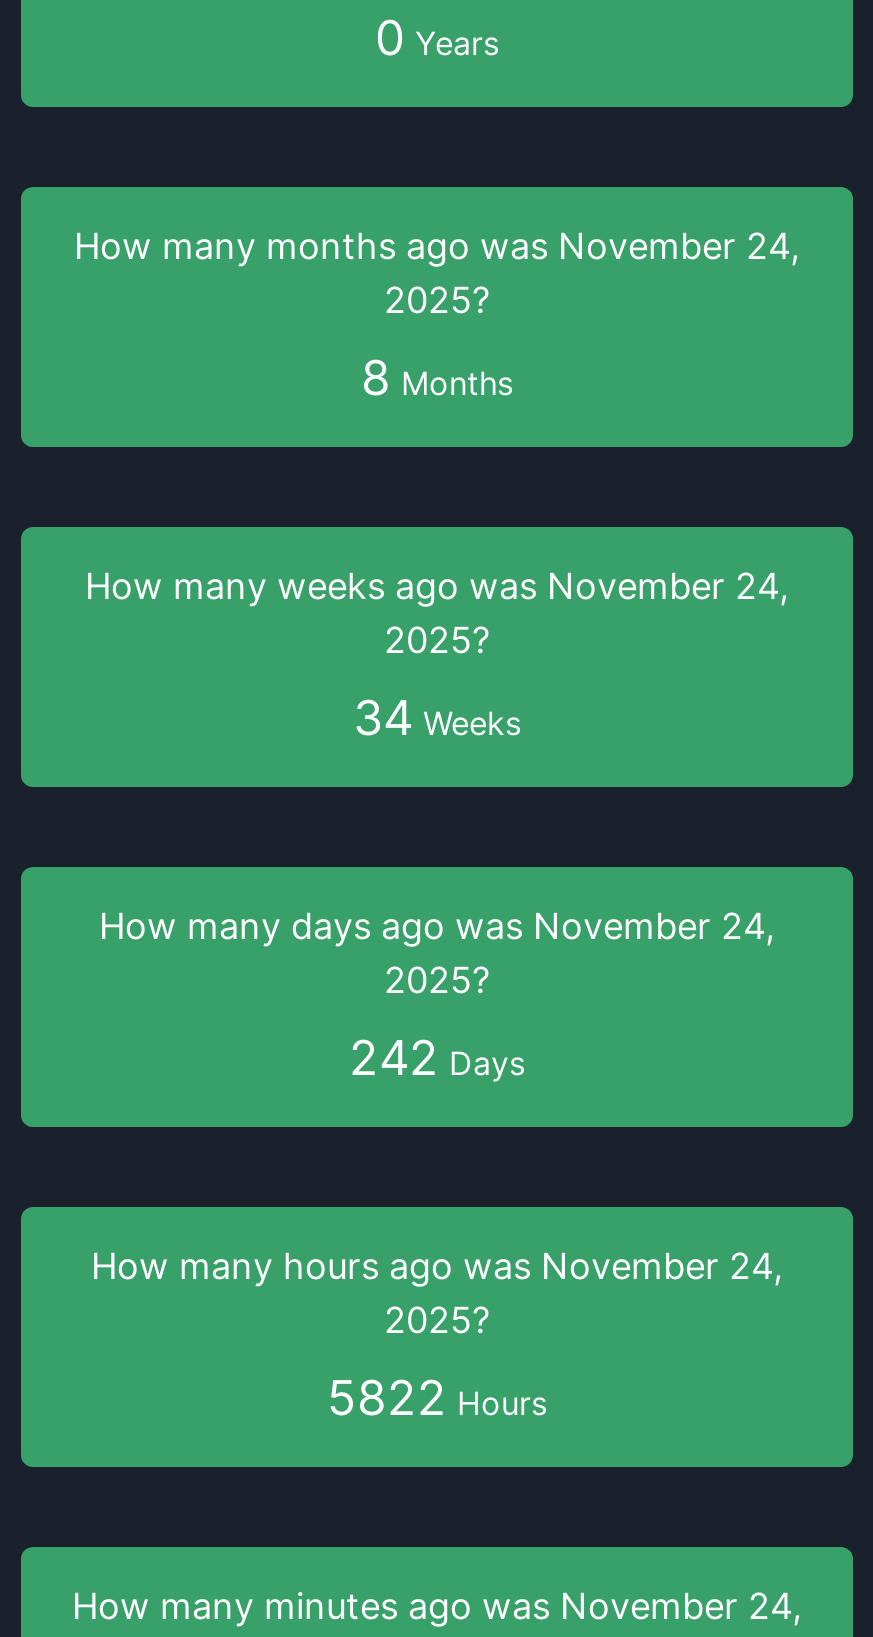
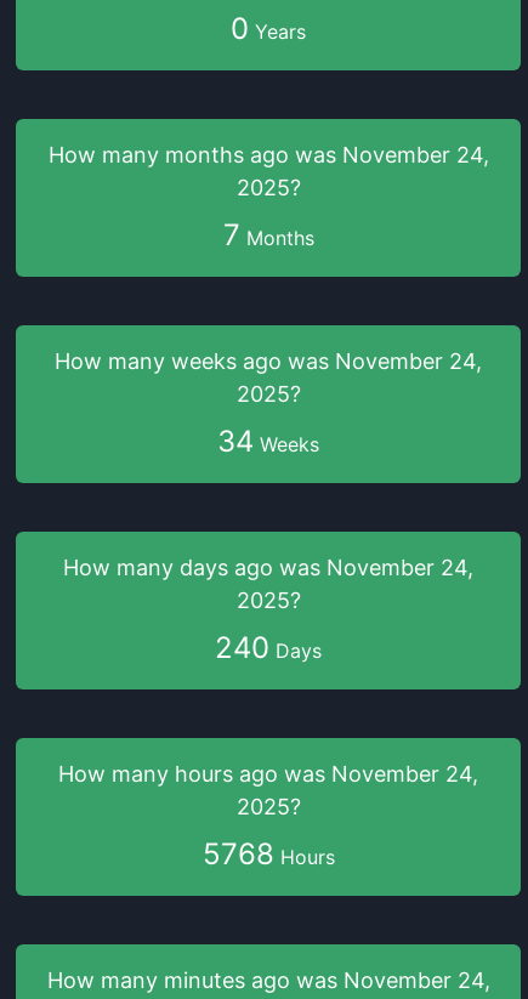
- 8 Months
+ 7 Months

- 242 Days
+ 240 Days

- 5822 Hours
+ 5768 Hours
